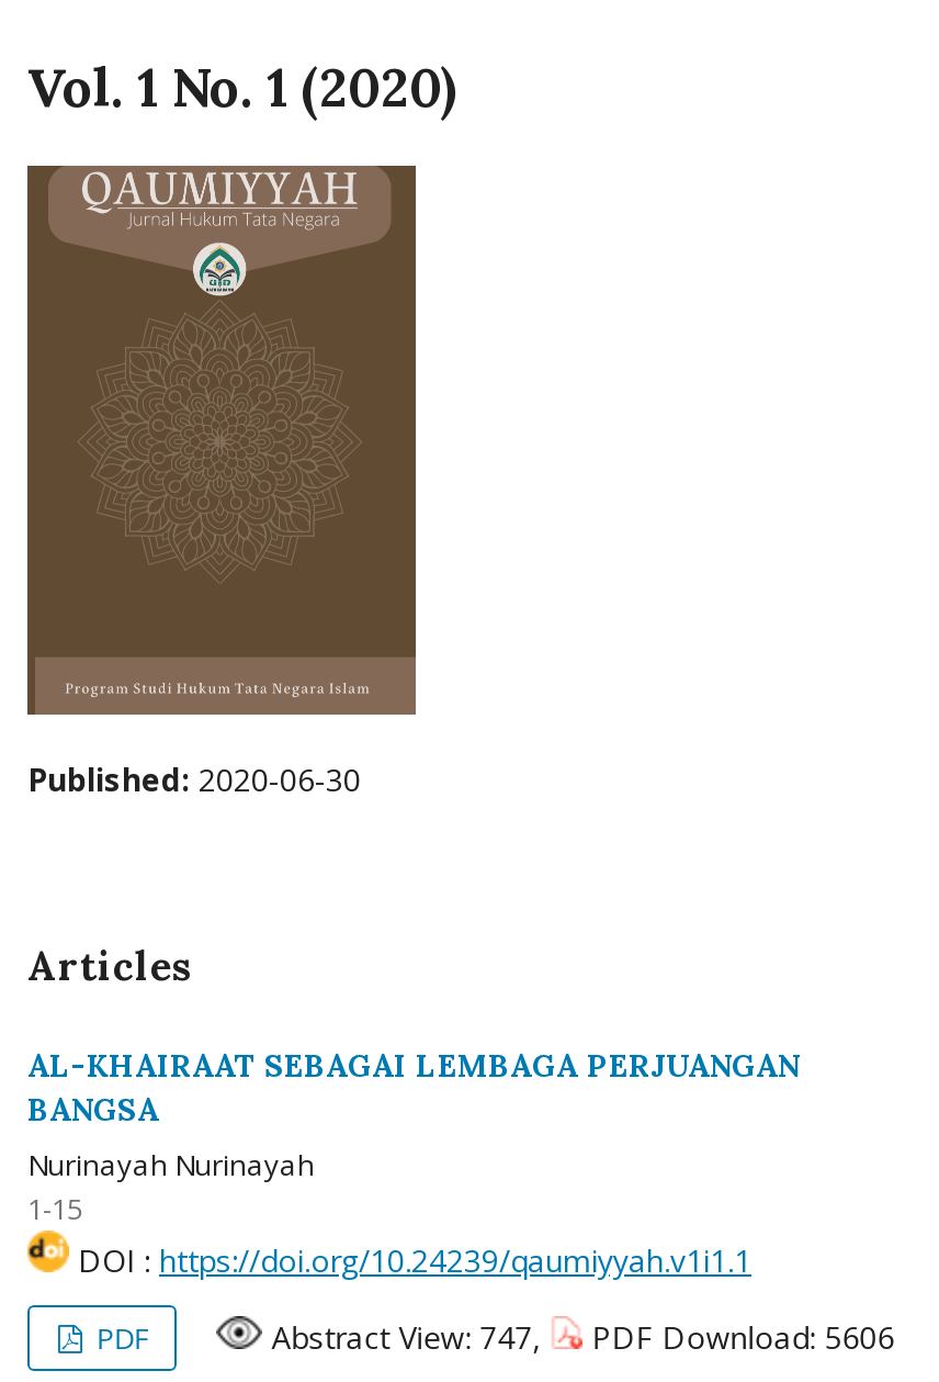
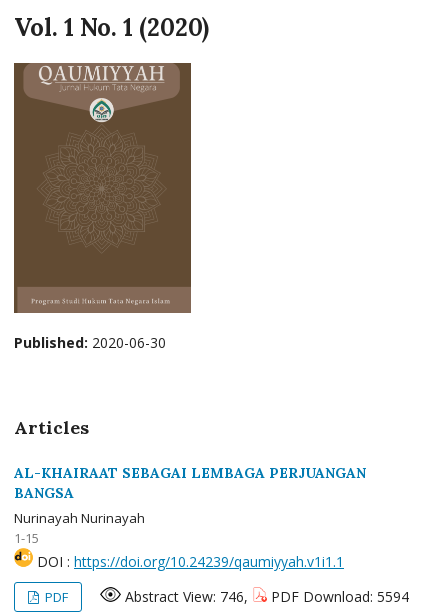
- Abstract View: 747,
+ Abstract View: 746,

- PDF Download: 5606
+ PDF Download: 5594
